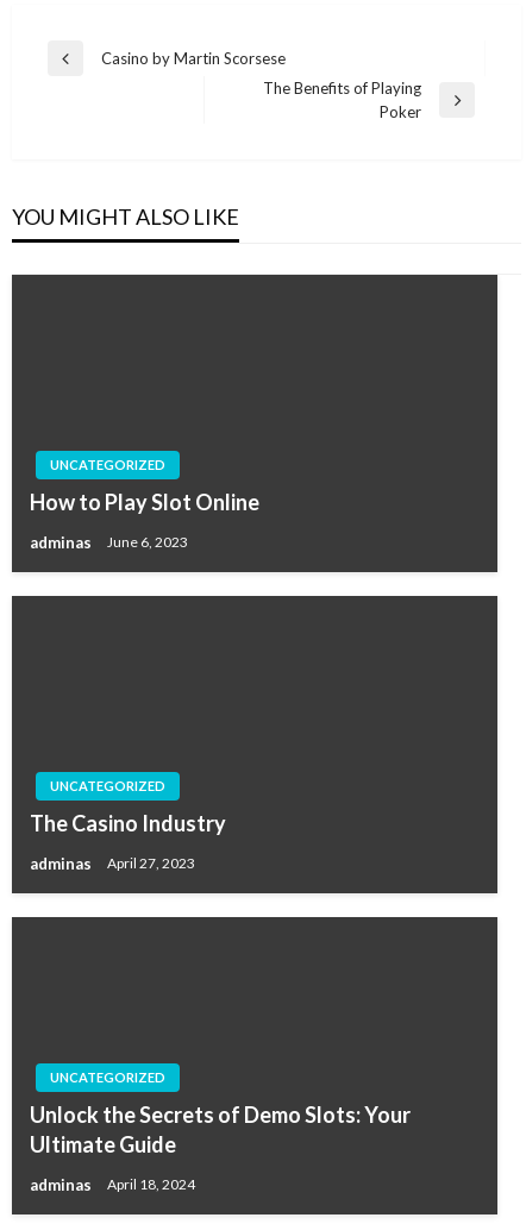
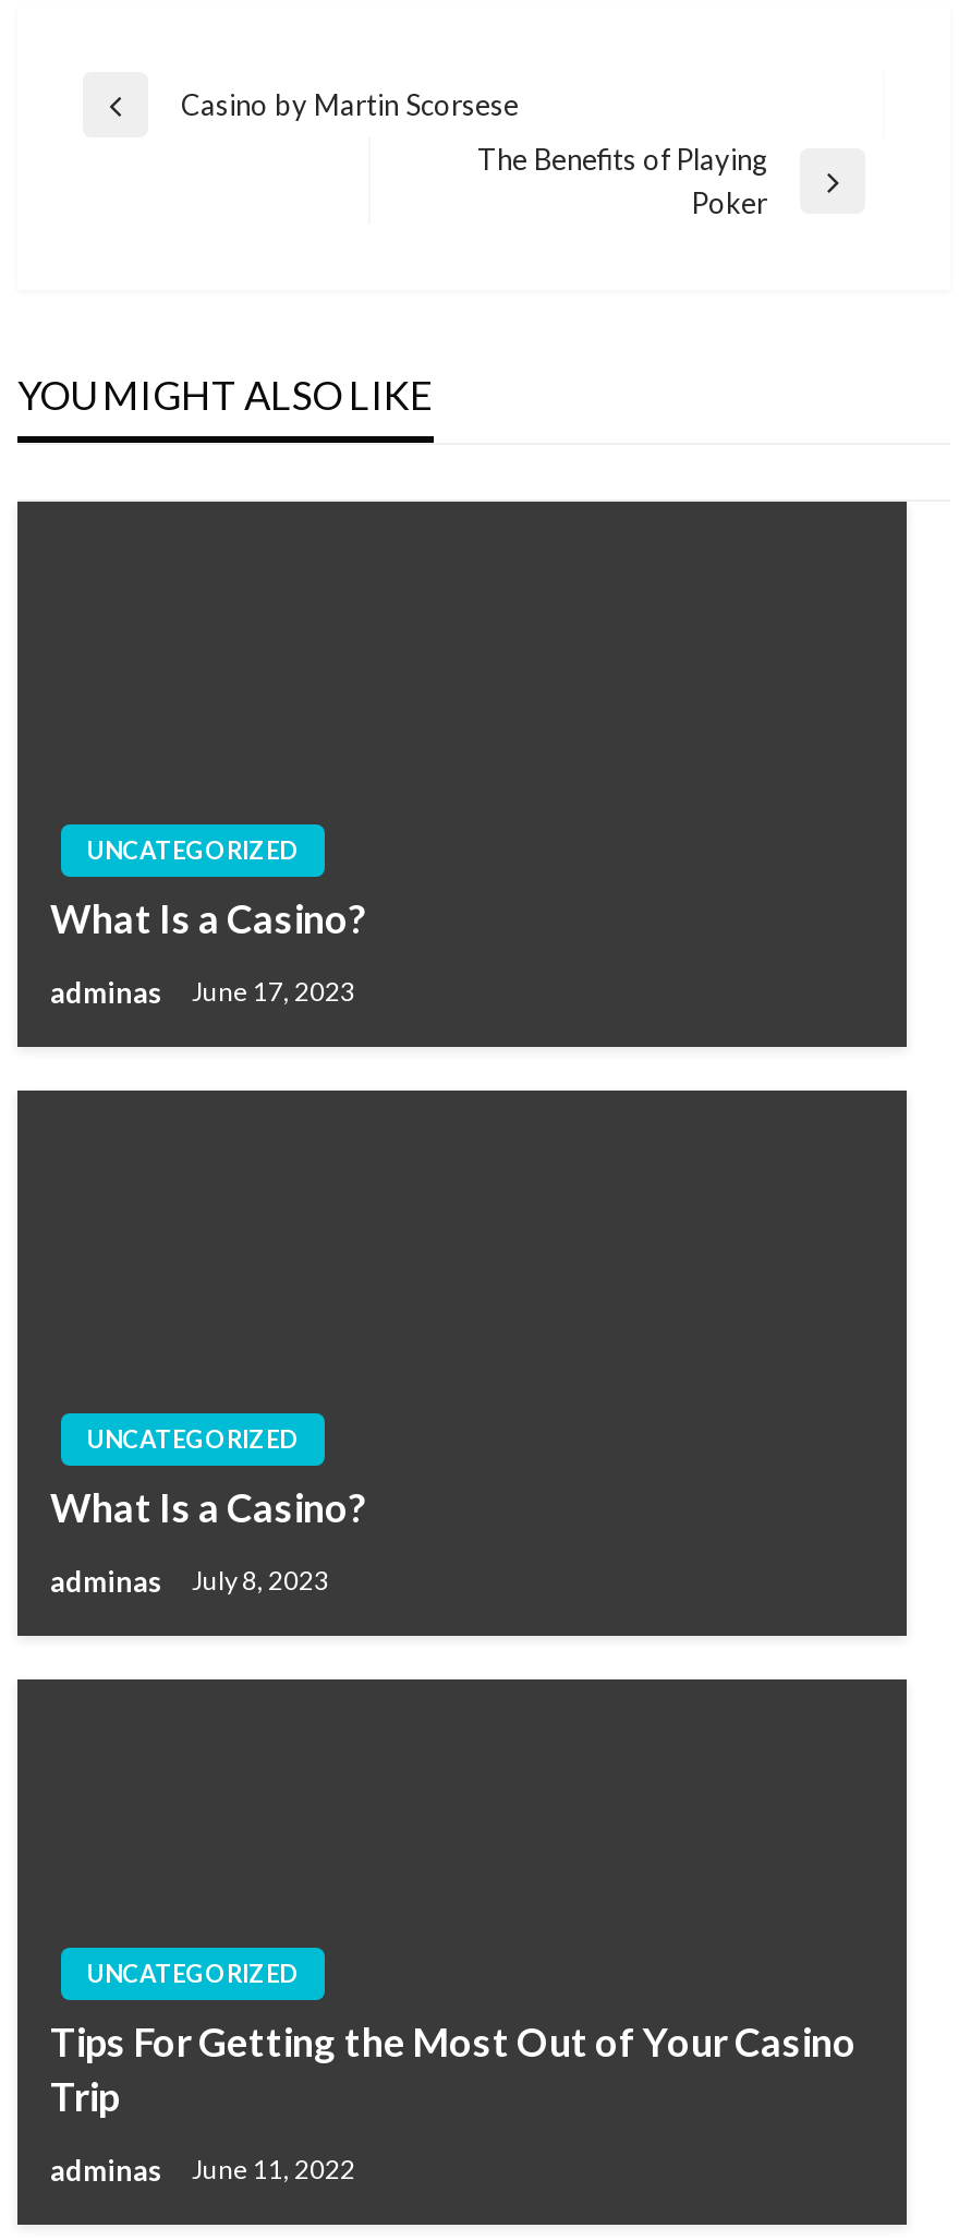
- How to Play Slot Online
+ What Is a Casino?

- adminas June 6, 2023
+ adminas June 17, 2023

- The Casino Industry
+ What Is a Casino?

- adminas April 27, 2023
+ adminas July 8, 2023

- Unlock the Secrets of Demo Slots: Your
- Ultimate Guide
+ Tips For Getting the Most Out of Your Casino
+ Trip

- adminas April 18, 2024
+ adminas June 11, 2022
